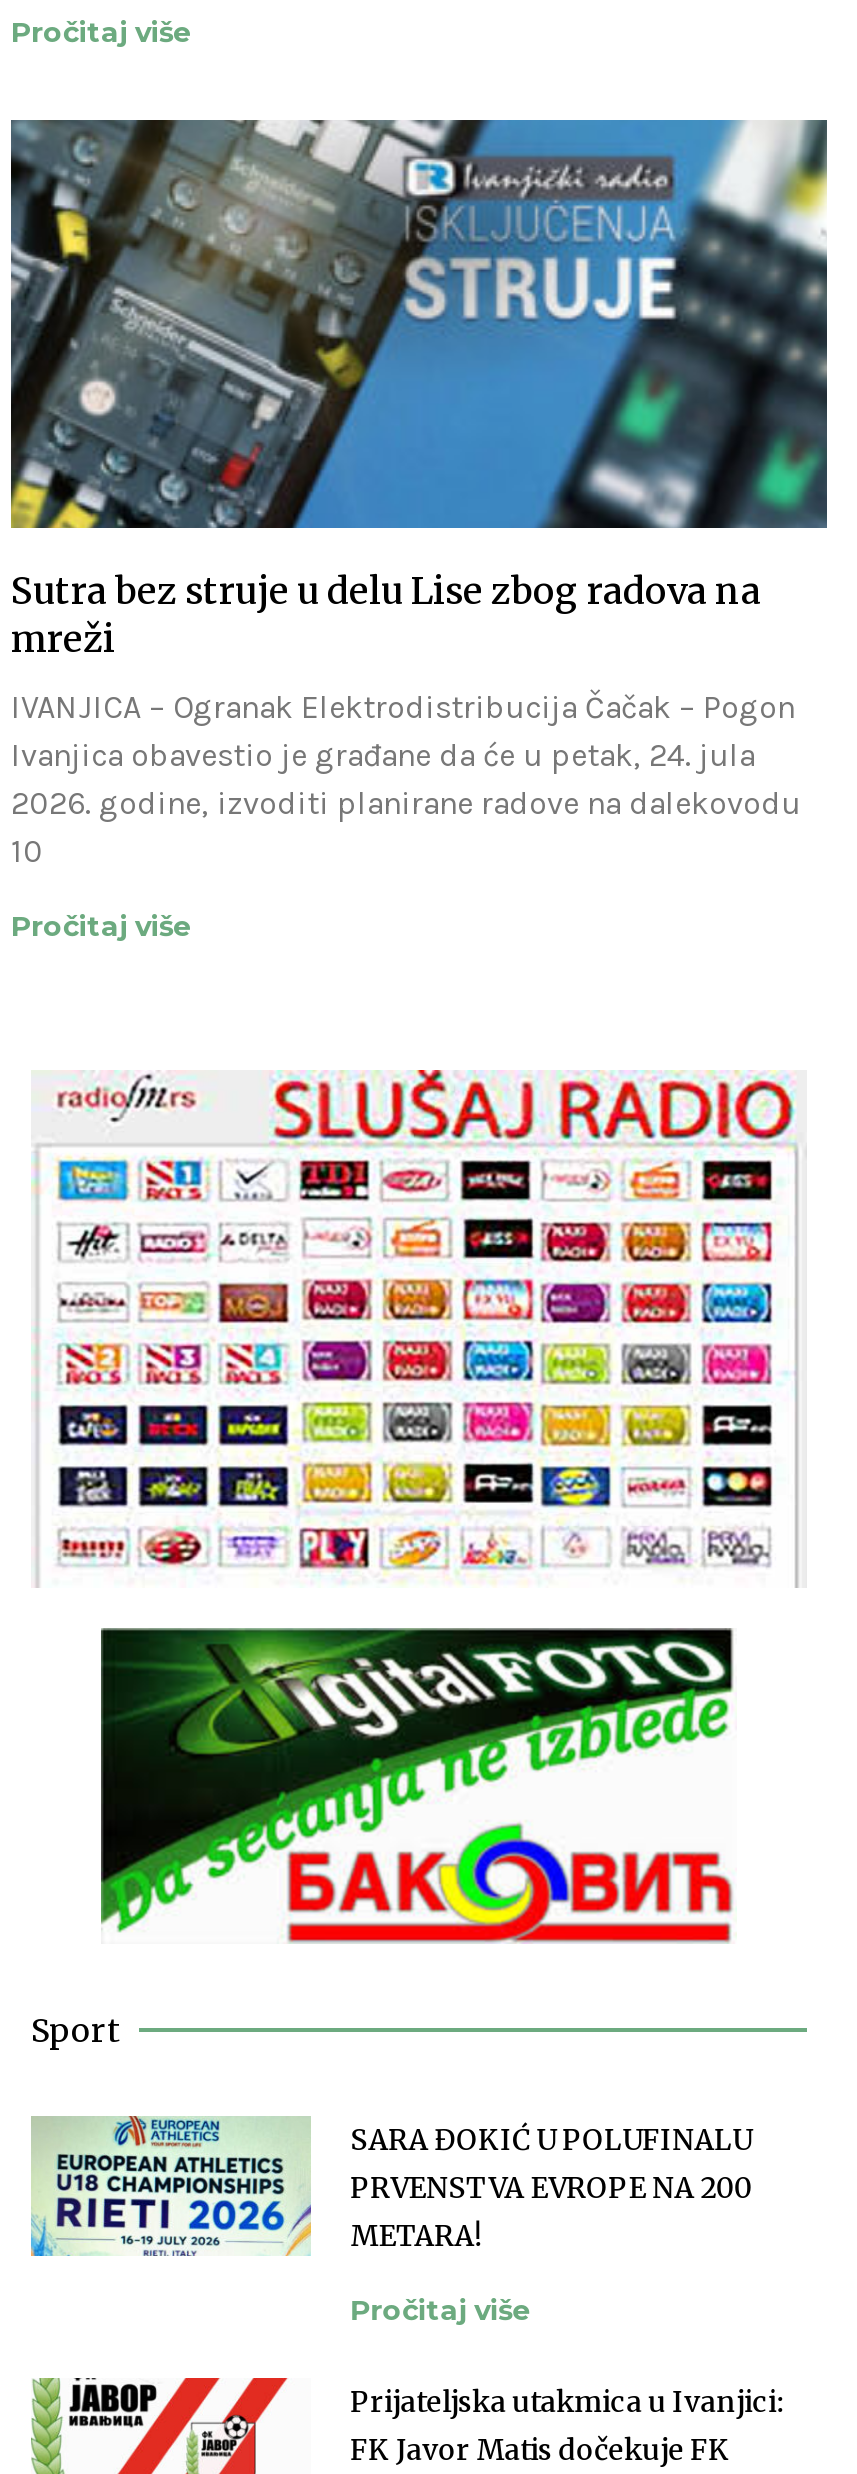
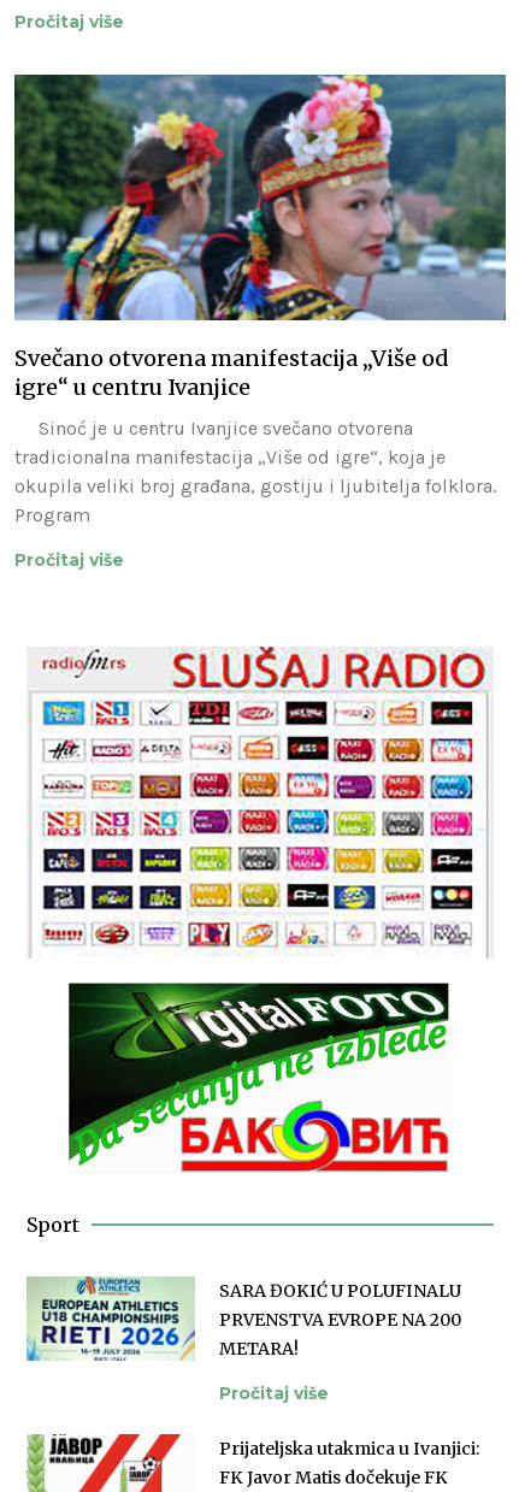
- [image]
- Sutra bez struje u delu Lise zbog radova na
- mreži
+ [image]
+ Svečano otvorena manifestacija „Više od
+ igre“ u centru Ivanjice

- IVANJICA – Ogranak Elektrodistribucija Čačak – Pogon
- Ivanjica obavestio je građane da će u petak, 24. jula
- 2026. godine, izvoditi planirane radove na dalekovodu
- 10
+ Sinoć je u centru Ivanjice svečano otvorena
+ tradicionalna manifestacija „Više od igre“, koja je
+ okupila veliki broj građana, gostiju i ljubitelja folklora.
+ Program
